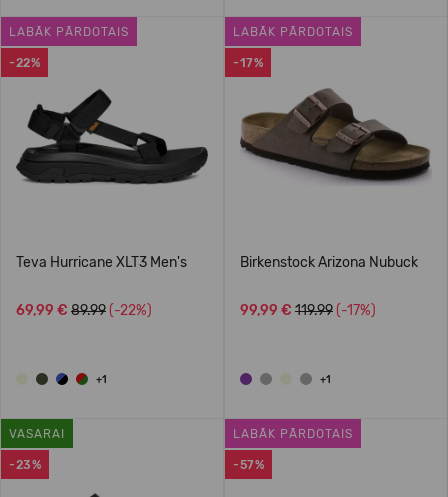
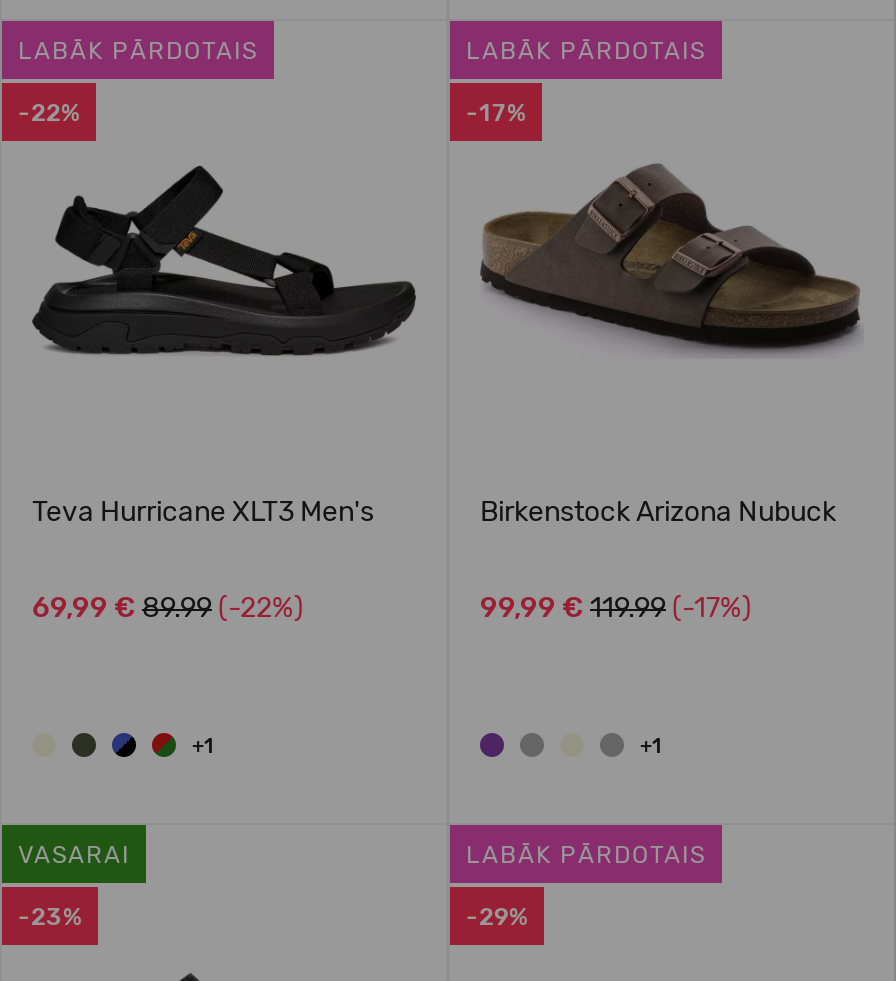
- -57%
+ -29%
